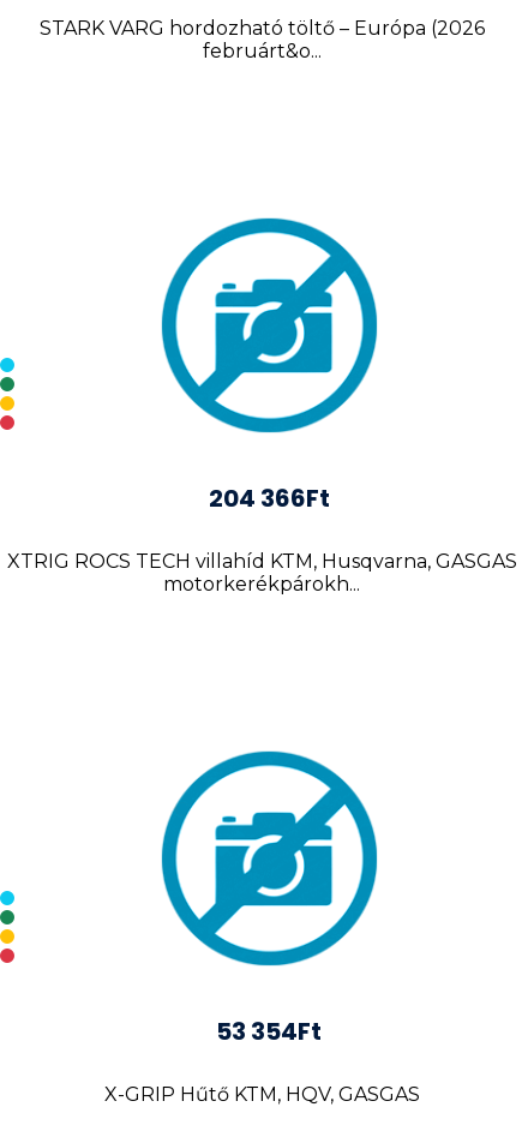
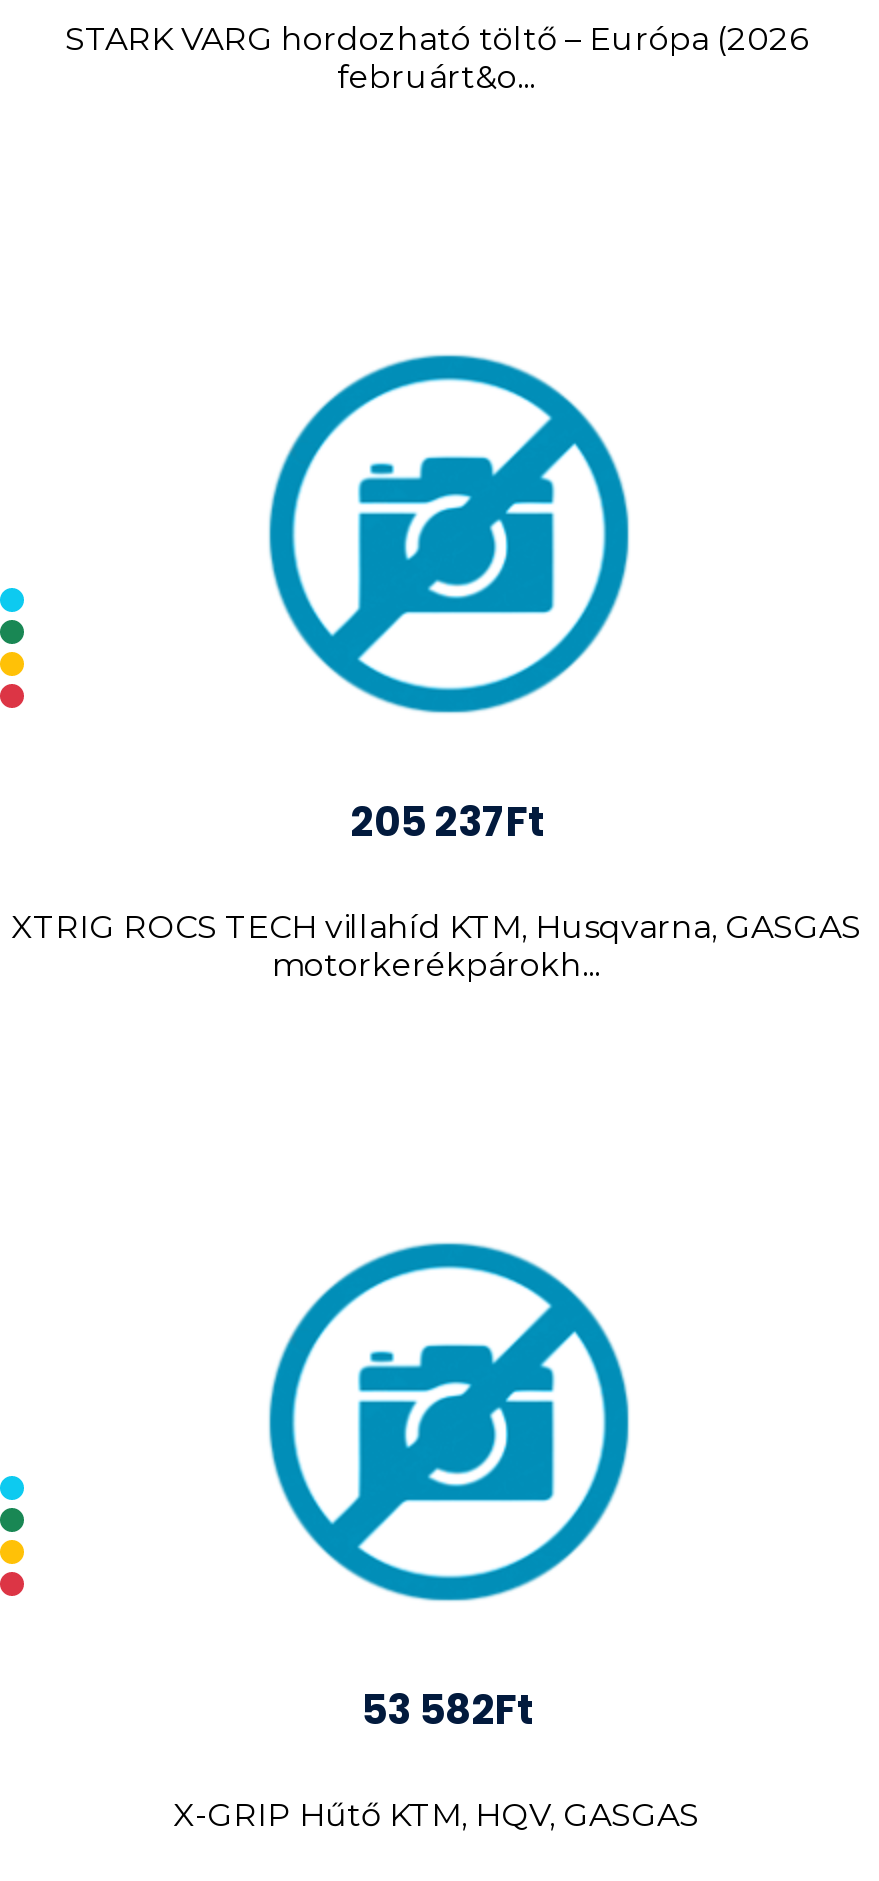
- 204 366Ft
+ 205 237Ft

- 53 354Ft
+ 53 582Ft
